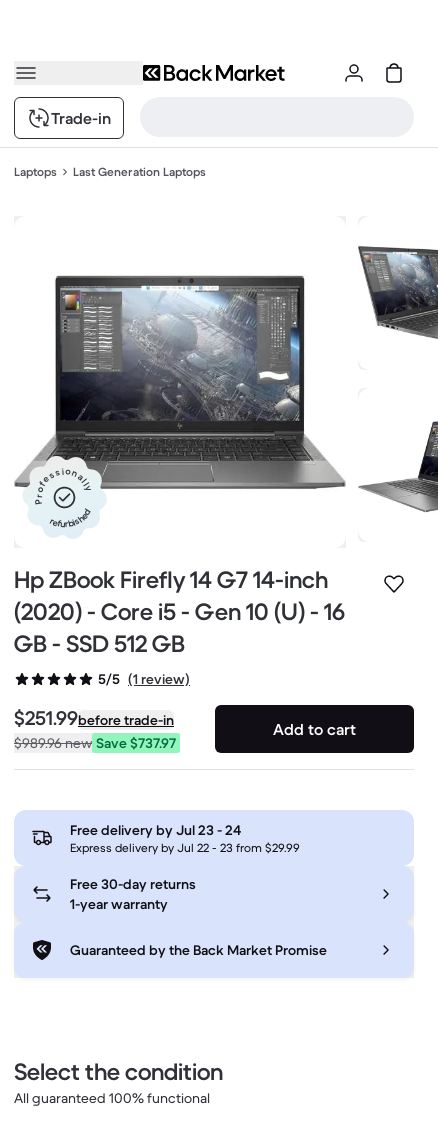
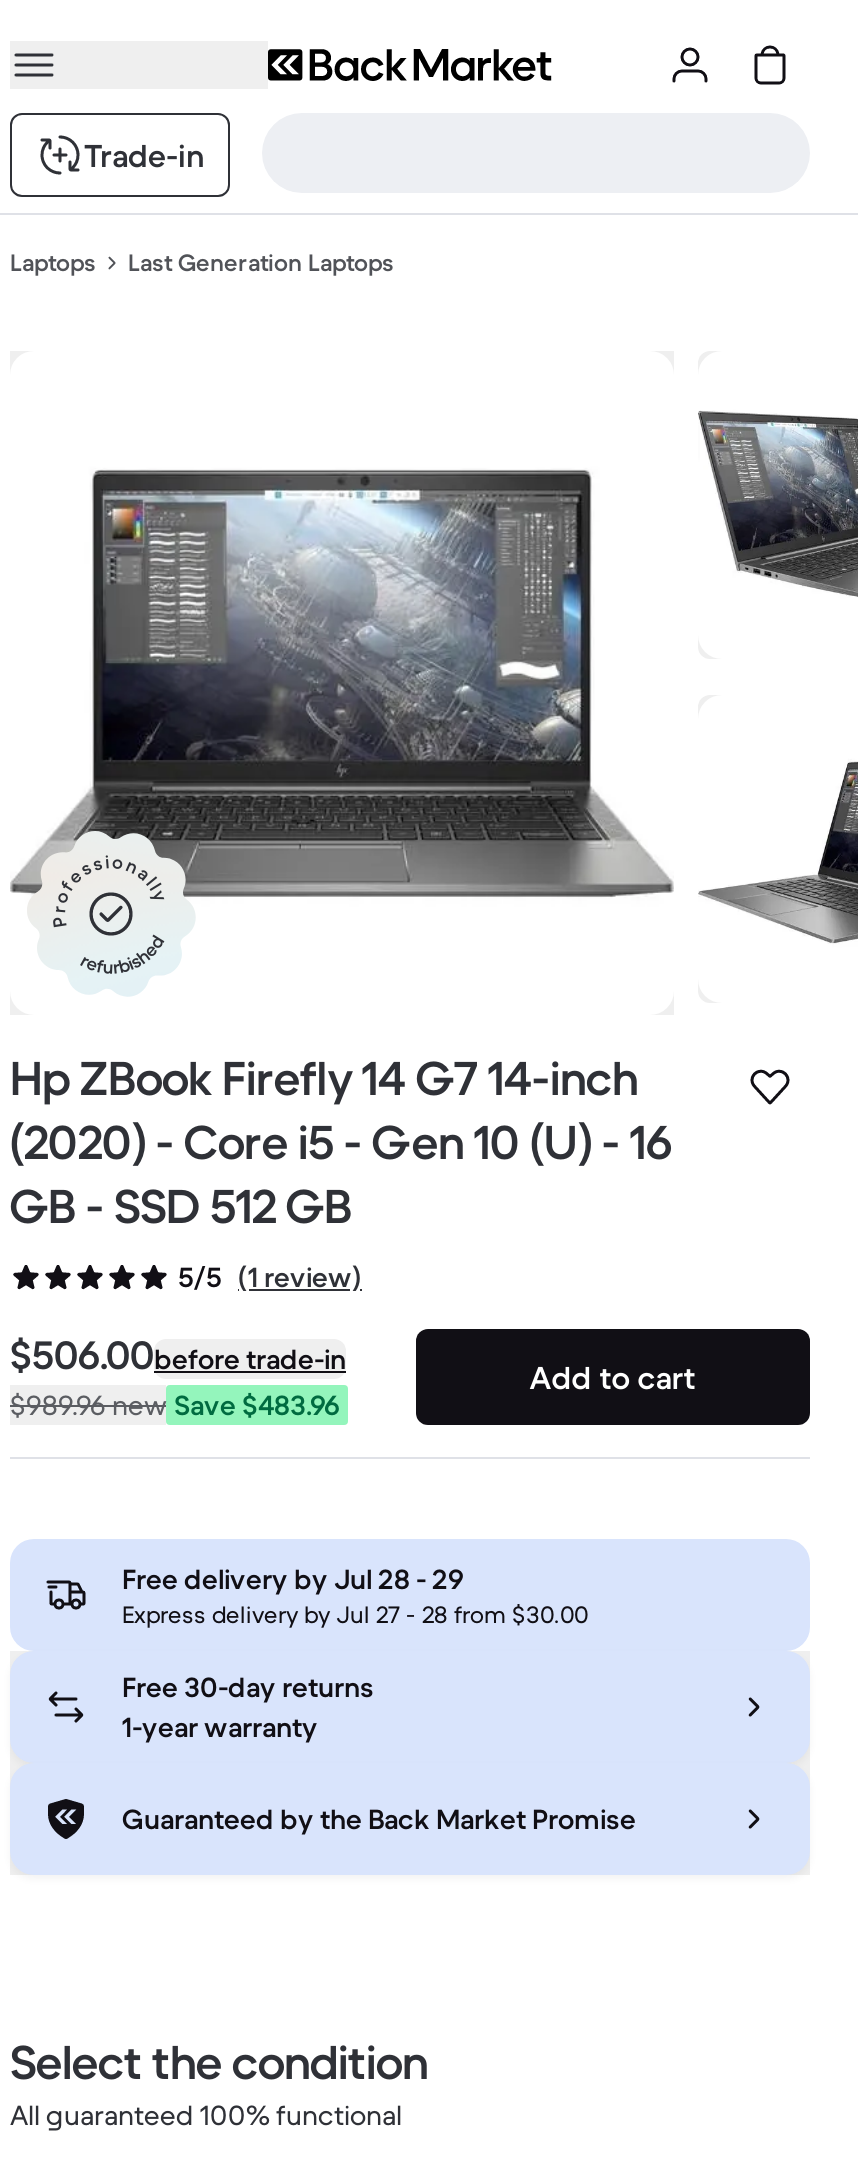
- $251.99before trade-in
+ $506.00before trade-in

- $989.96new Save $737.97
+ $989.96new Save $483.96

- Free delivery by Jul 23 - 24
+ Free delivery by Jul 28 - 29

- Express delivery by Jul 22 - 23 from $29.99
+ Express delivery by Jul 27 - 28 from $30.00
